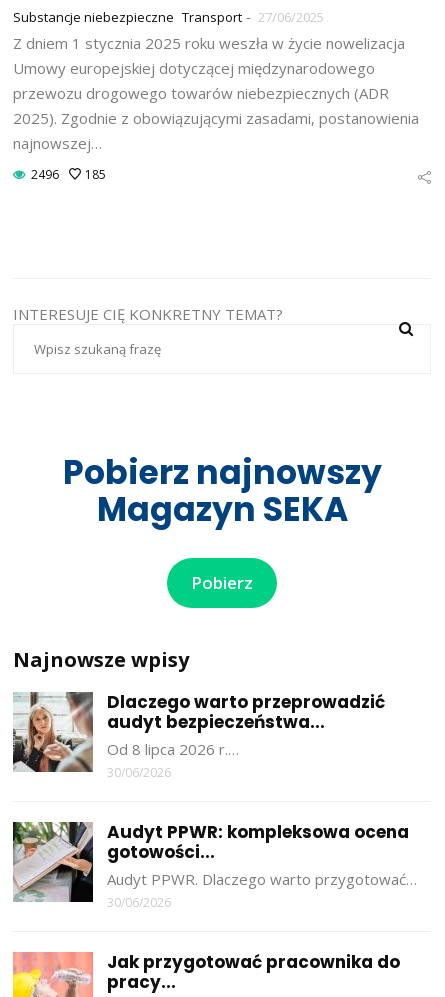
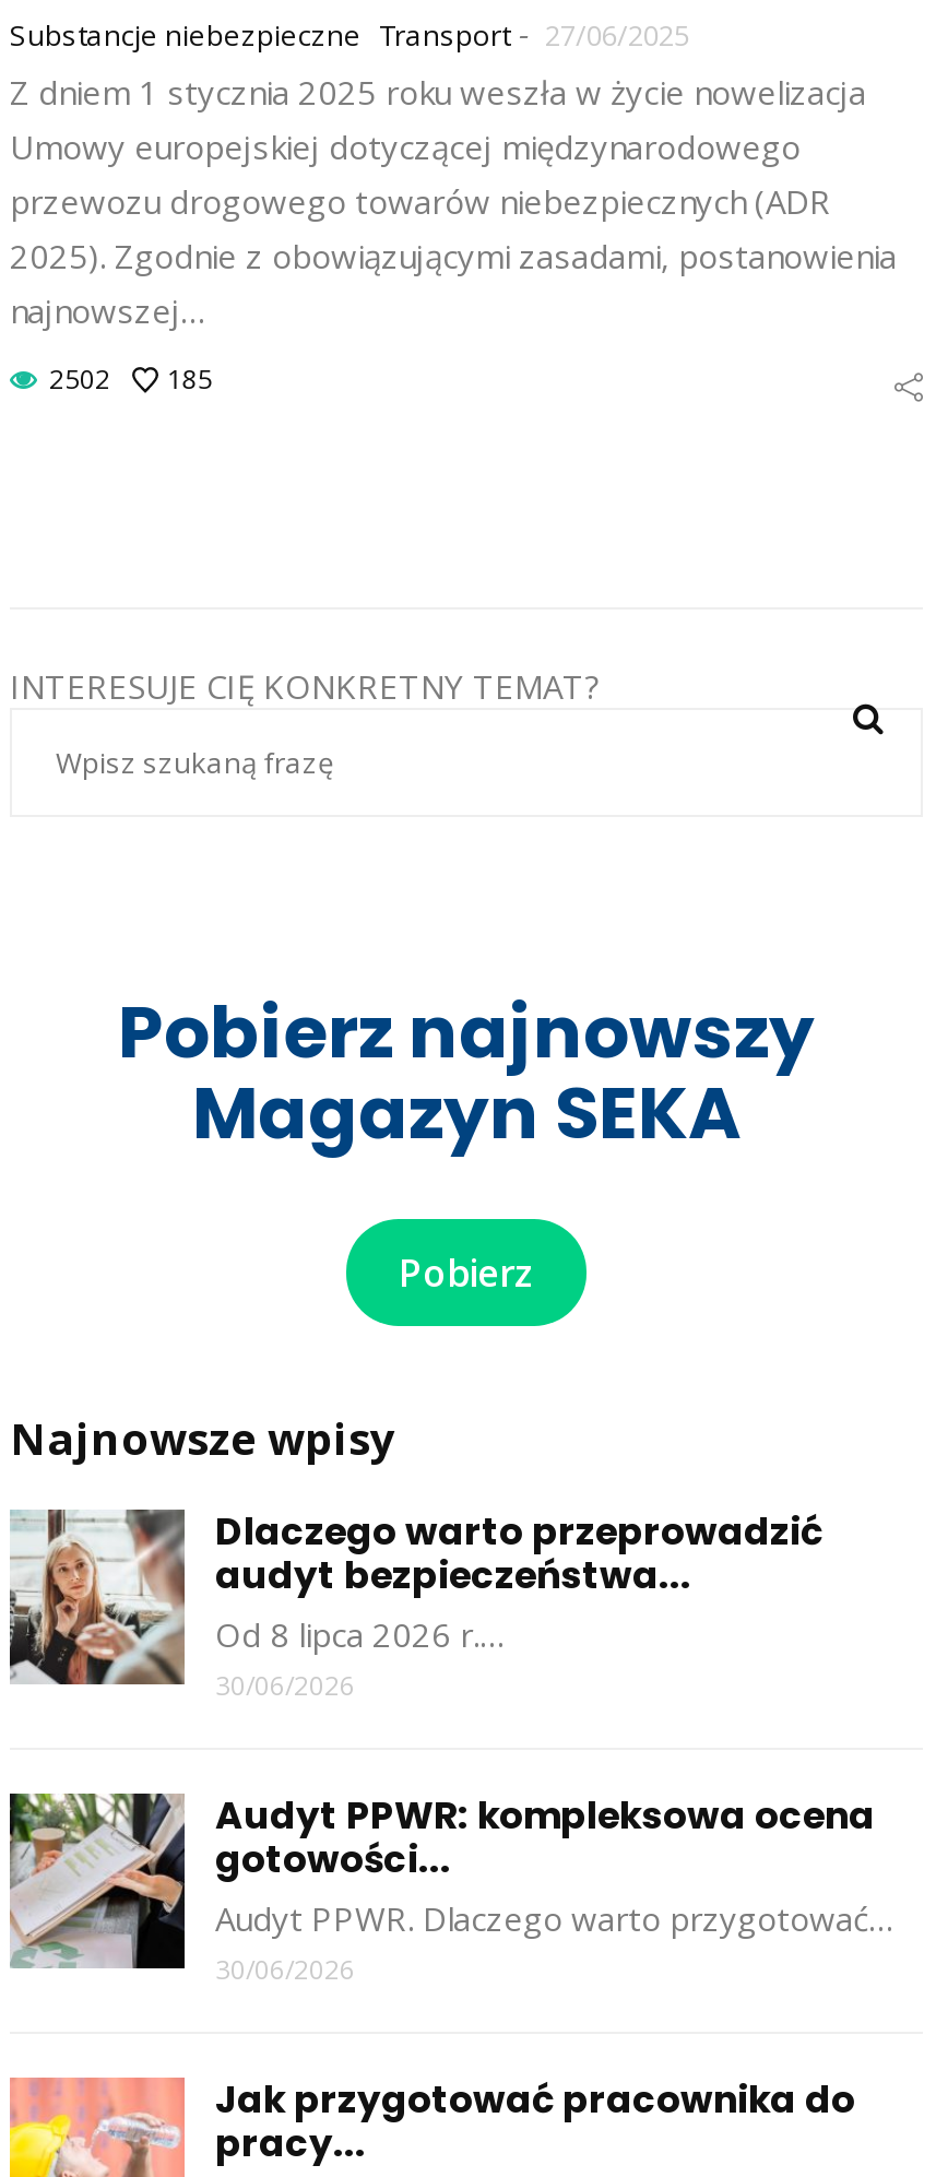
- 2496 185
+ 2502 185
